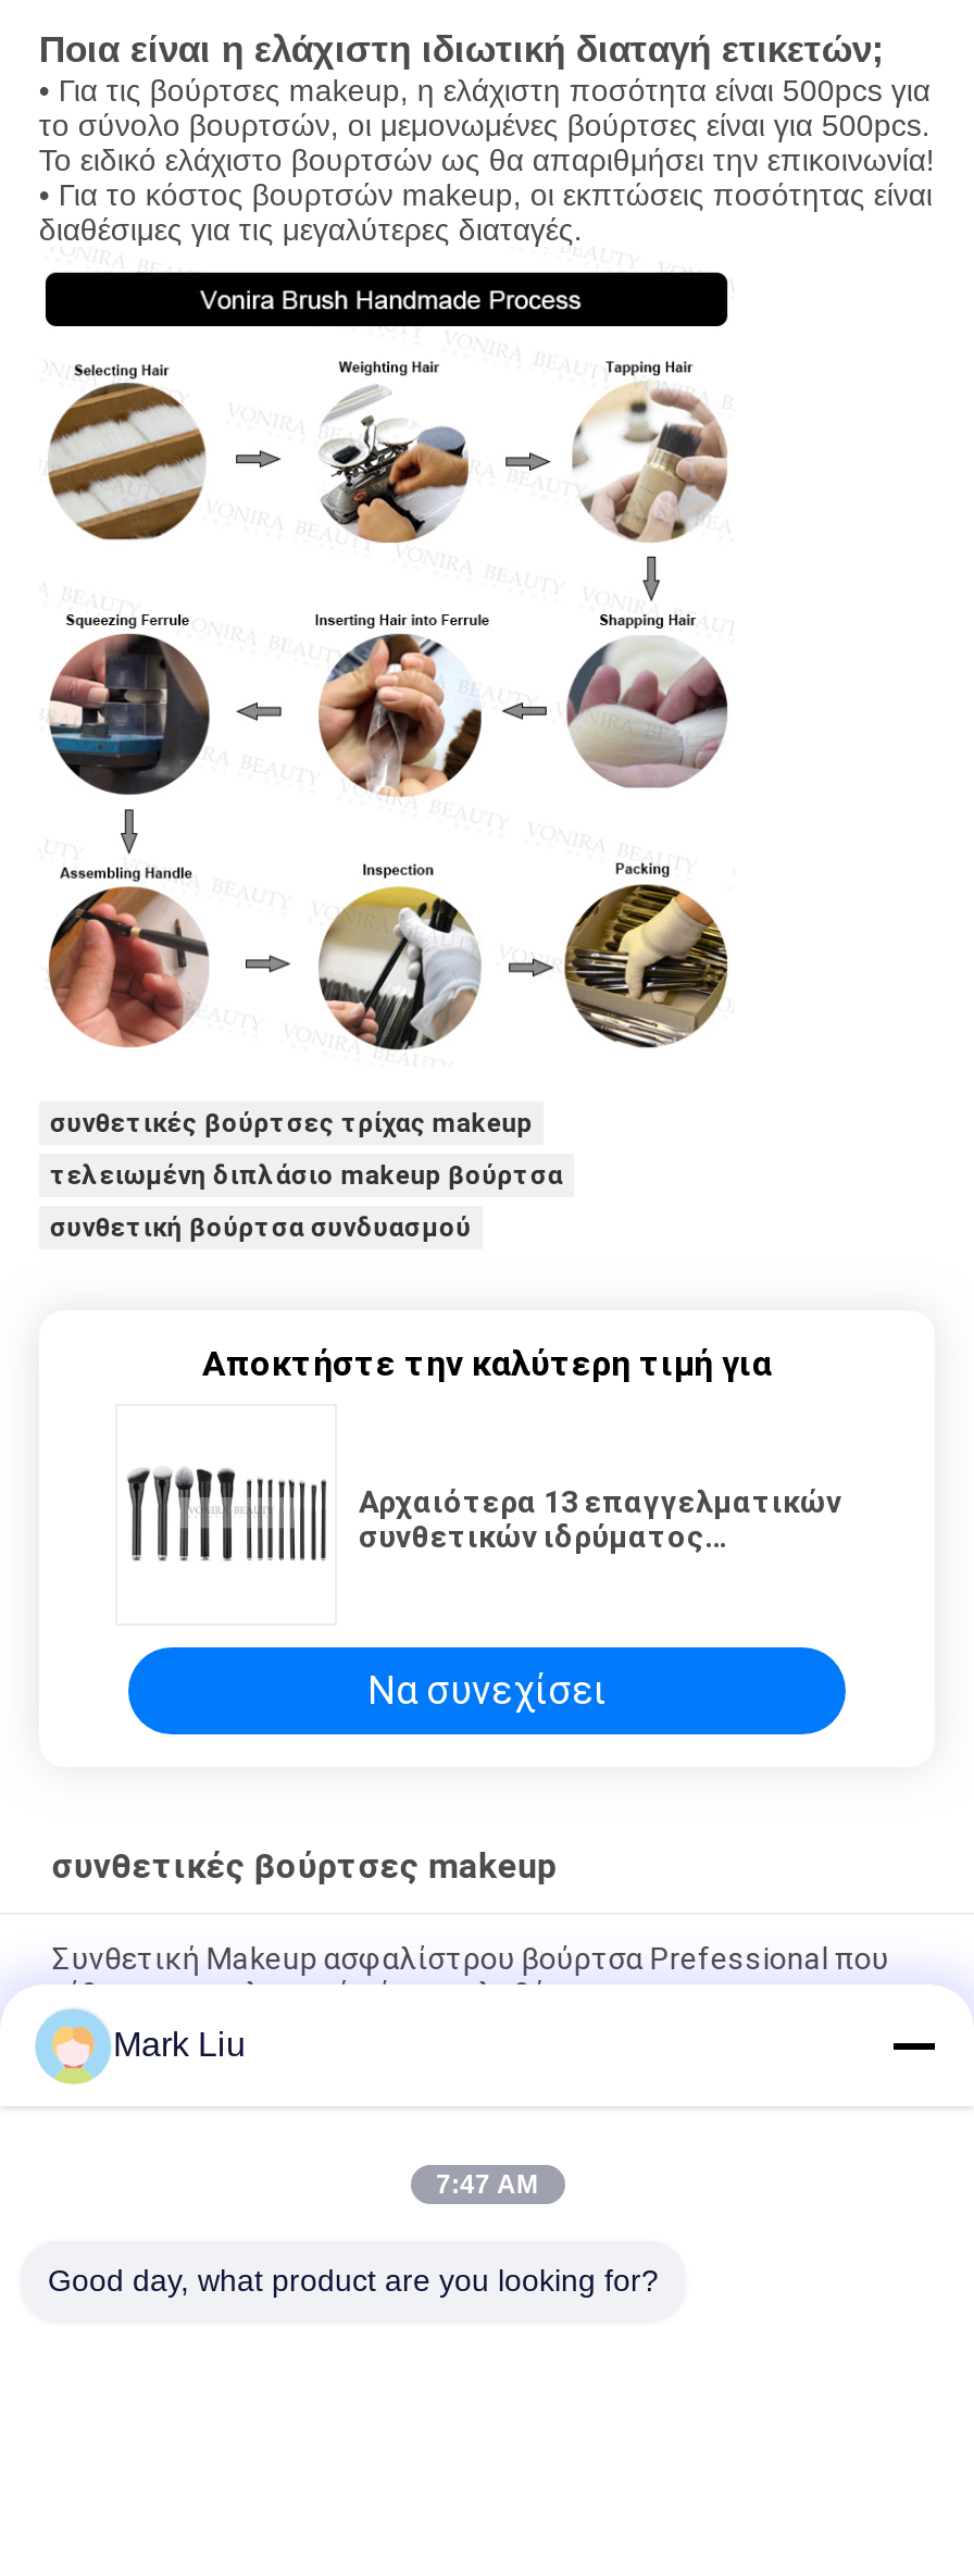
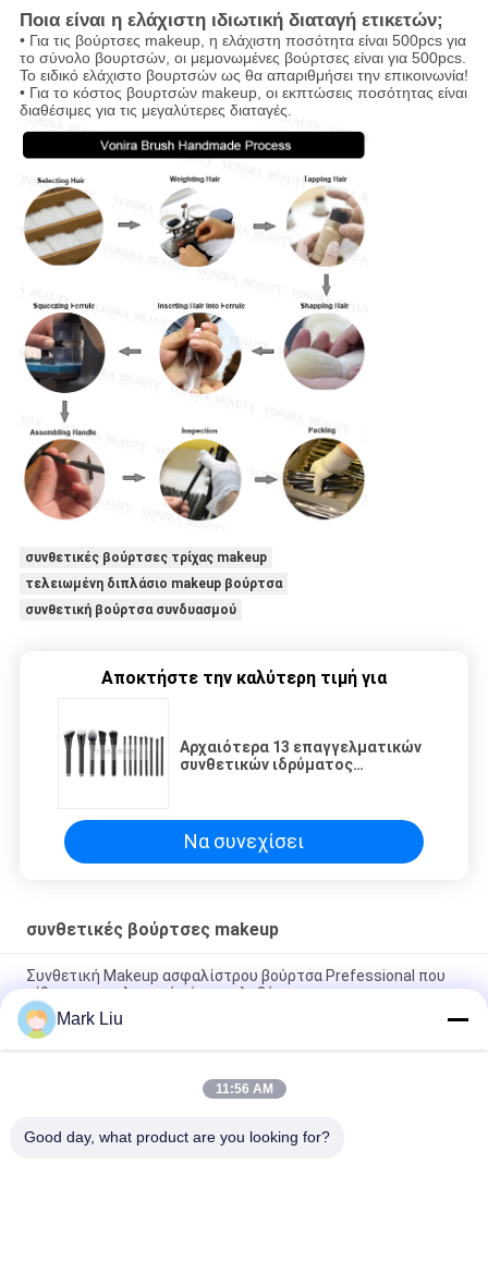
- 7:47 AM
+ 11:56 AM
